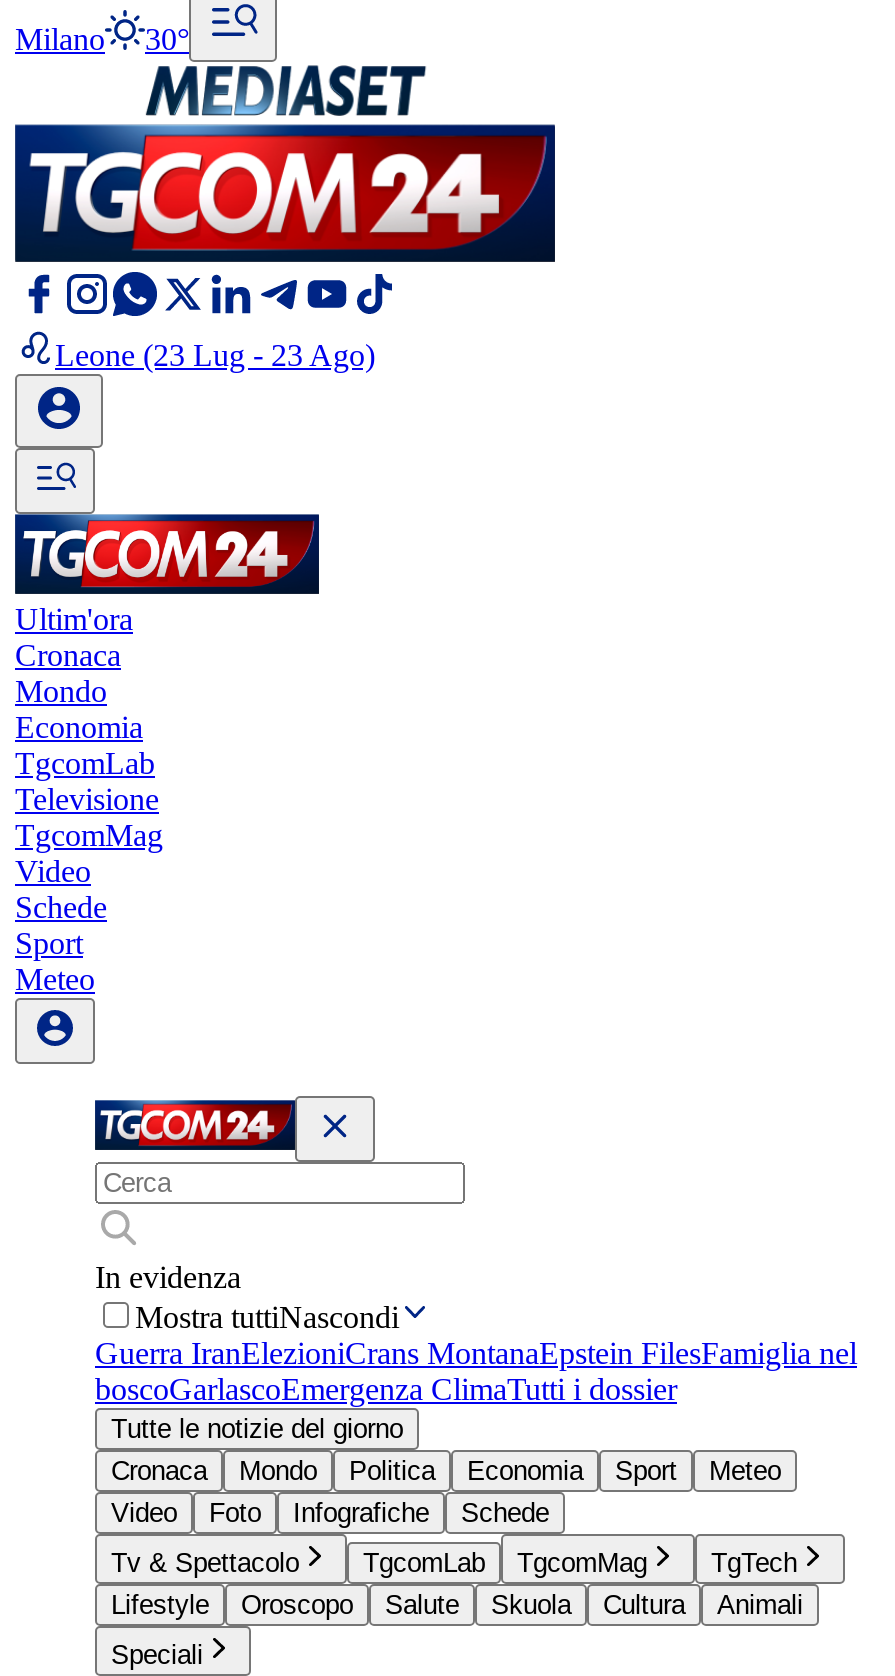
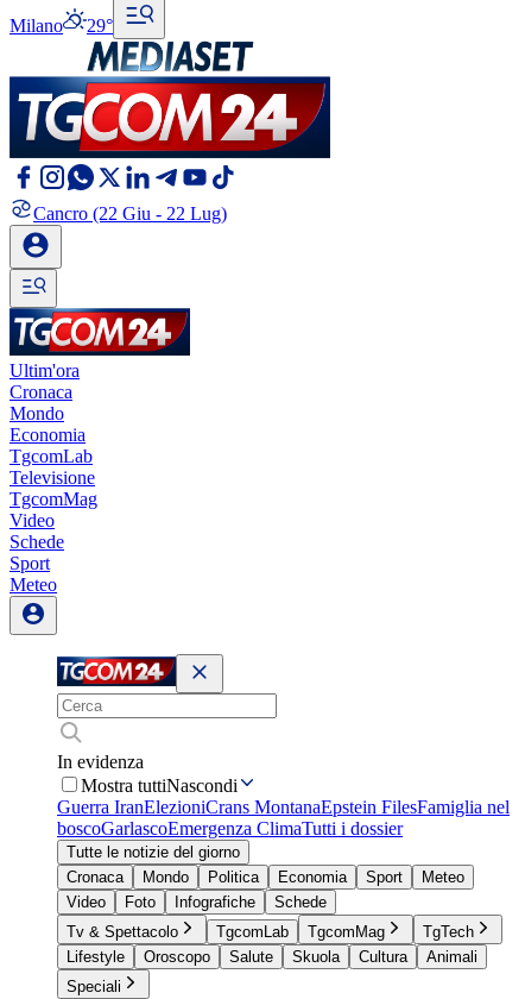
- Milano 30°
+ Milano 29°

- Leone (23 Lug - 23 Ago)
+ Cancro (22 Giu - 22 Lug)
